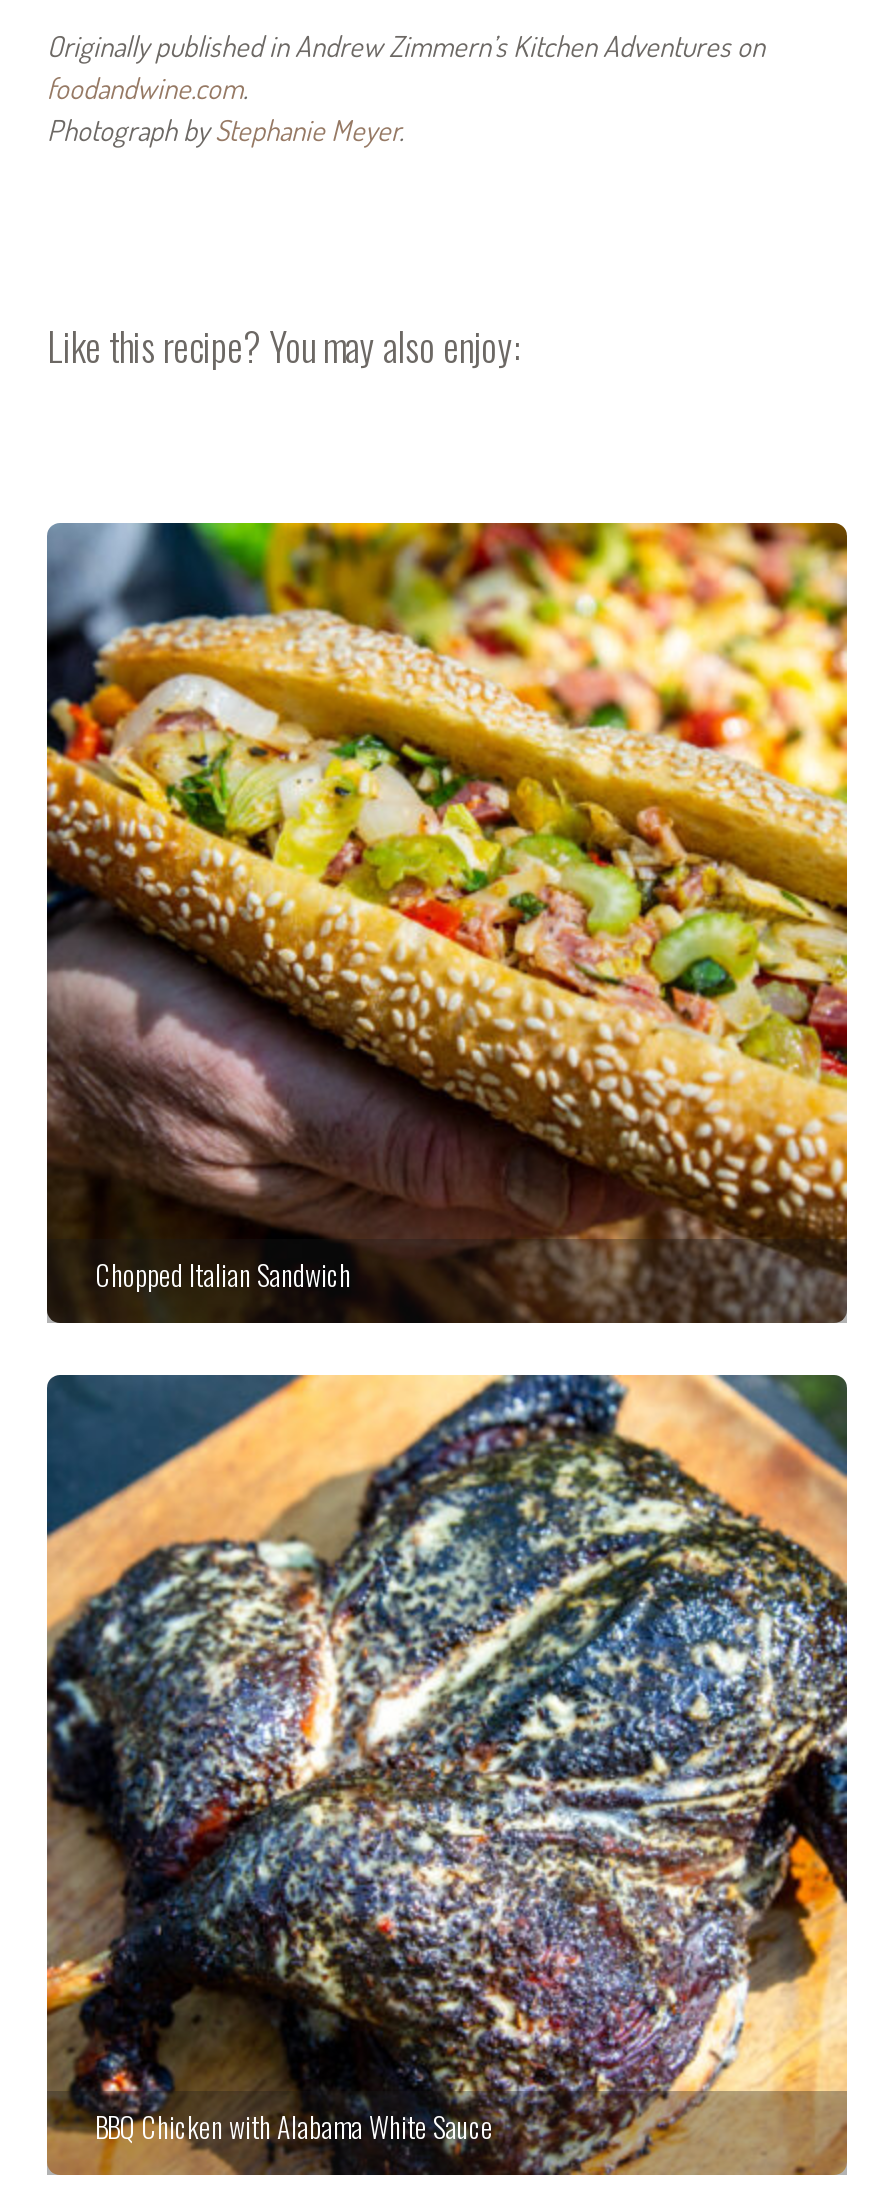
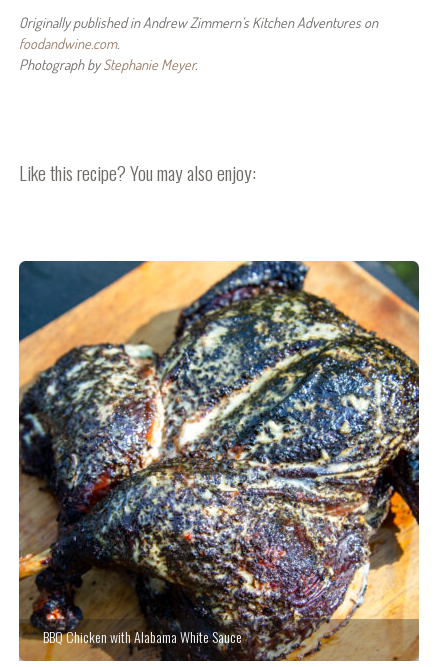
- [image]
- Chopped Italian Sandwich
